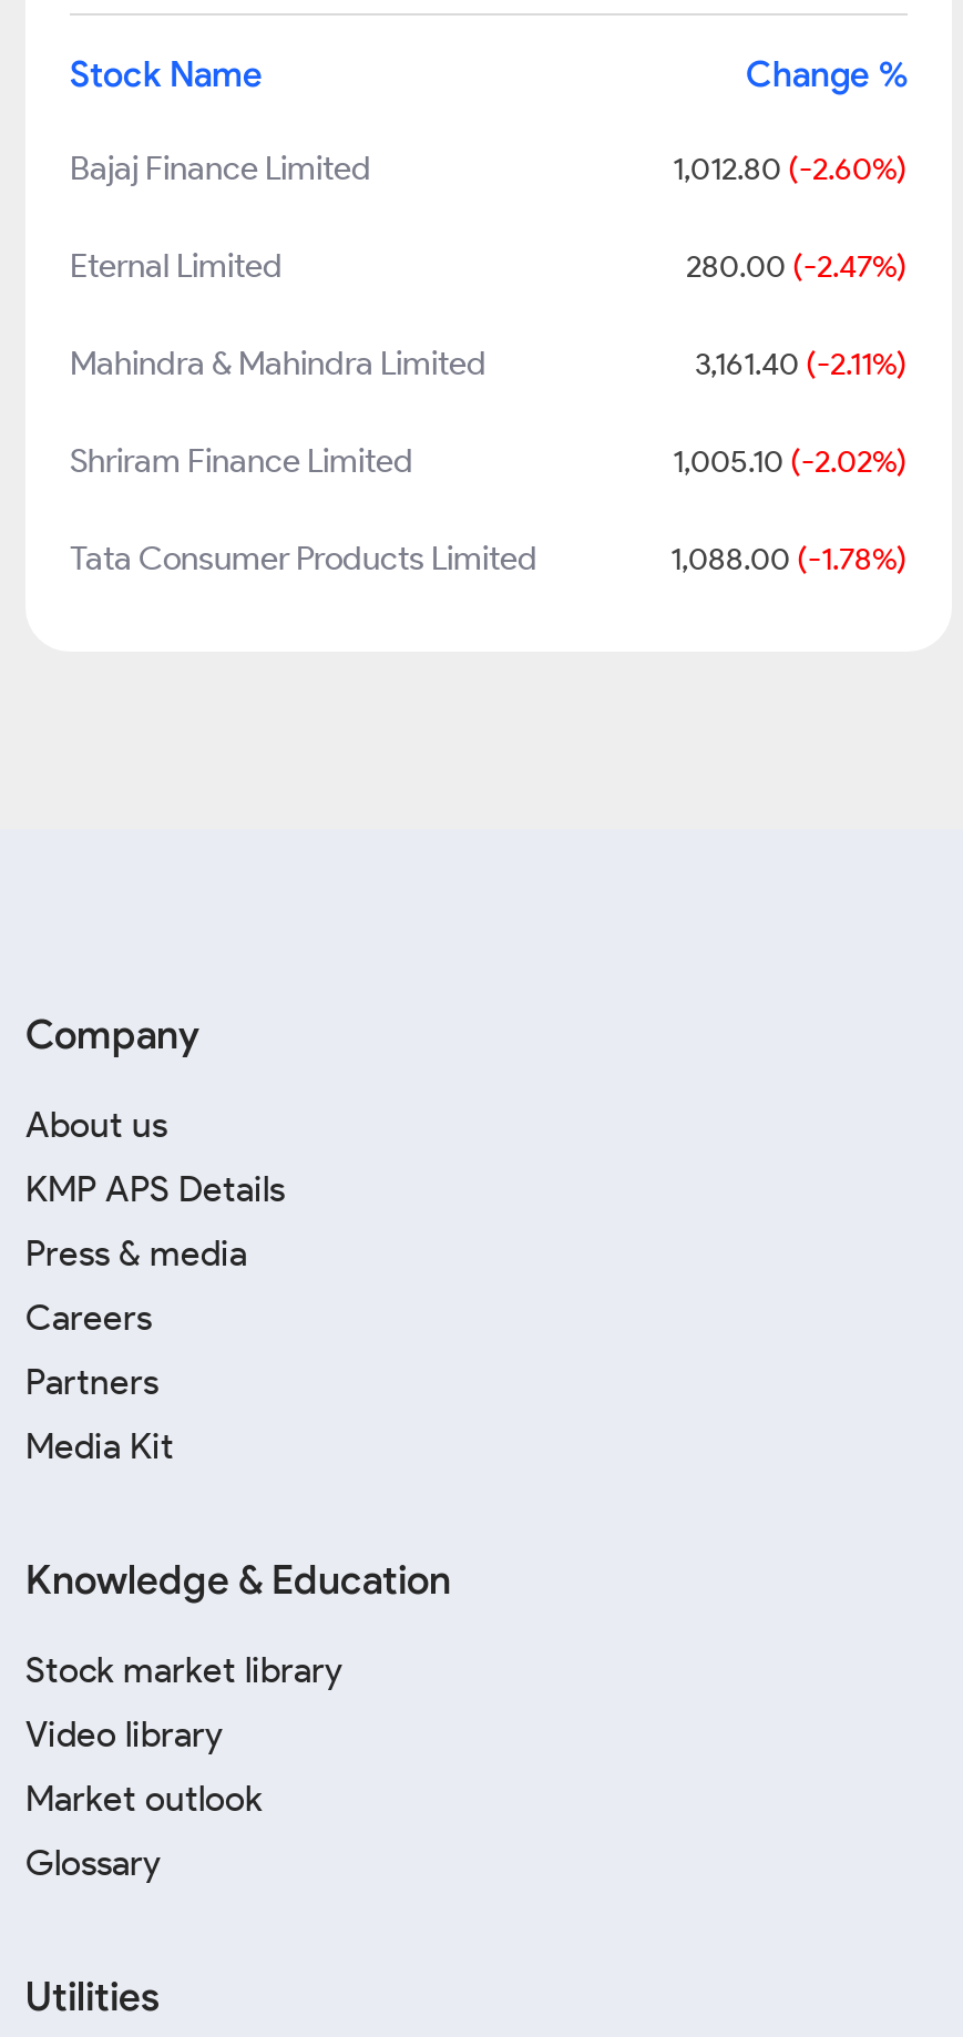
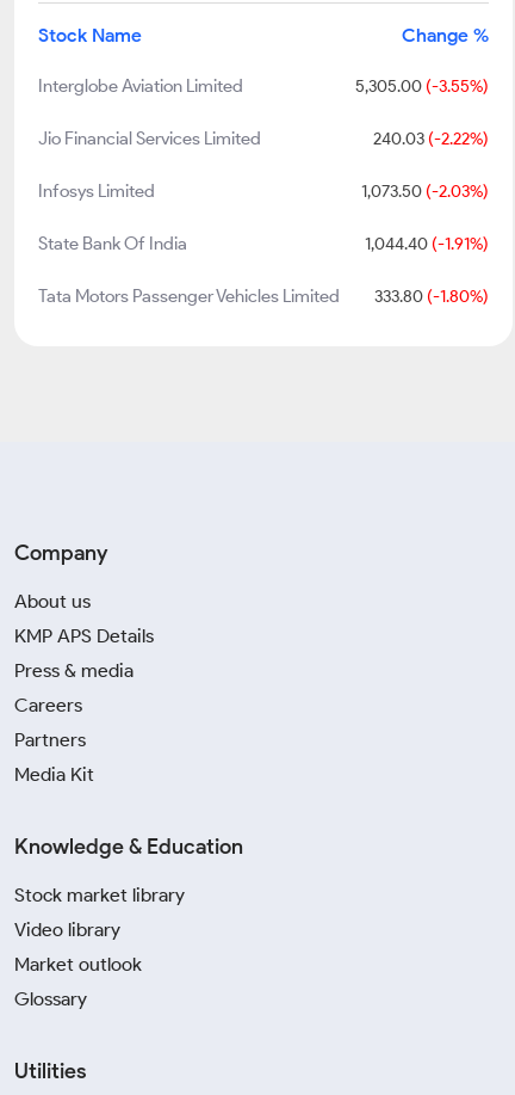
- Bajaj Finance Limited
- 1,012.80 (-2.60%)
+ Interglobe Aviation Limited
+ 5,305.00 (-3.55%)

- Eternal Limited
- 280.00 (-2.47%)
+ Jio Financial Services Limited
+ 240.03 (-2.22%)

- Mahindra & Mahindra Limited
- 3,161.40 (-2.11%)
+ Infosys Limited
+ 1,073.50 (-2.03%)

- Shriram Finance Limited
- 1,005.10 (-2.02%)
+ State Bank Of India
+ 1,044.40 (-1.91%)

- Tata Consumer Products Limited
- 1,088.00 (-1.78%)
+ Tata Motors Passenger Vehicles Limited
+ 333.80 (-1.80%)
